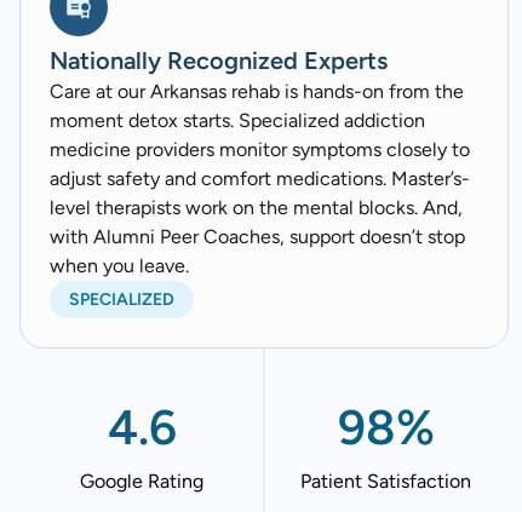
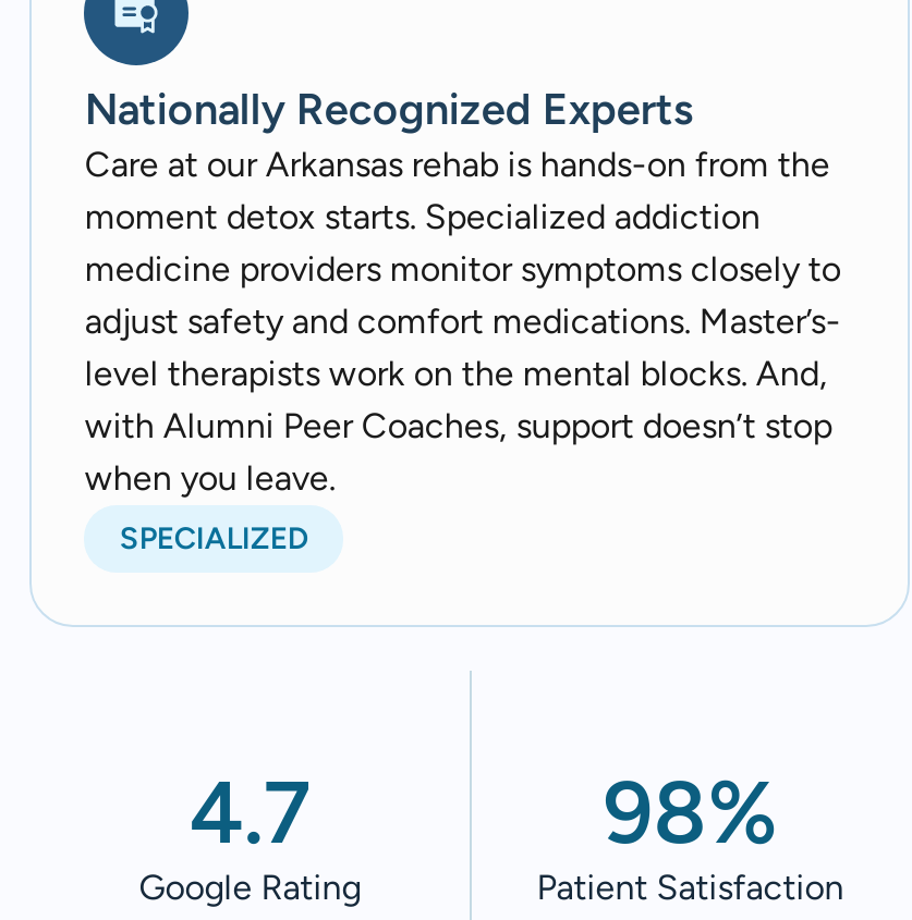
- 4.6
+ 4.7
